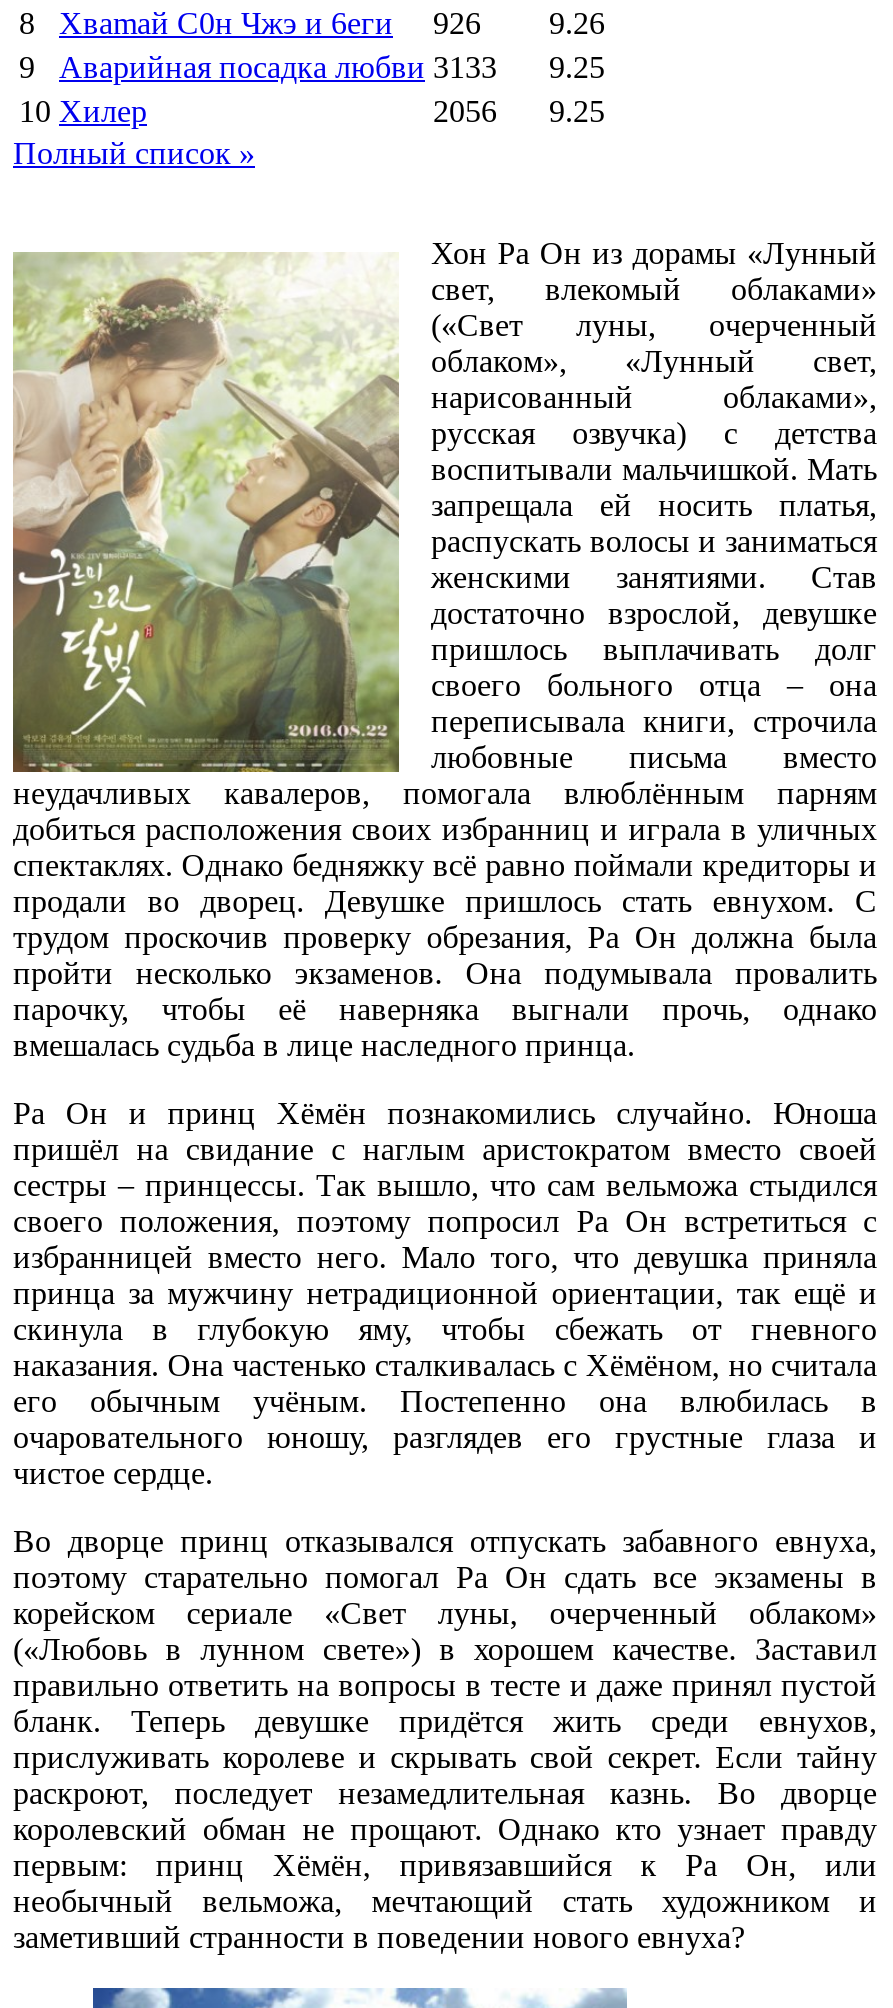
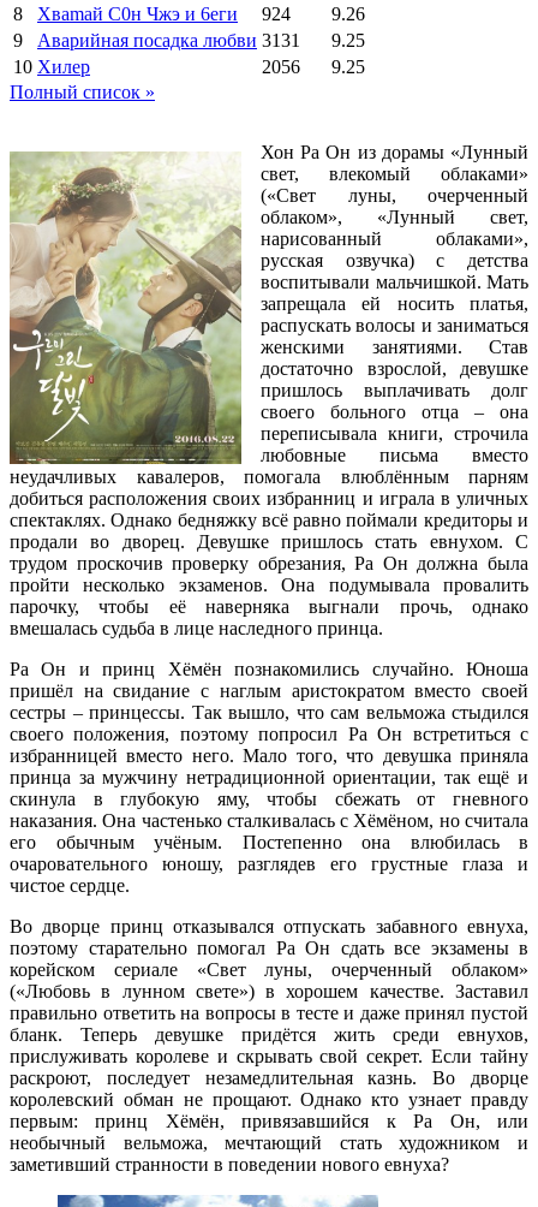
- 926
+ 924

- Аварийная посадка любви 3133
+ Аварийная посадка любви 3131
